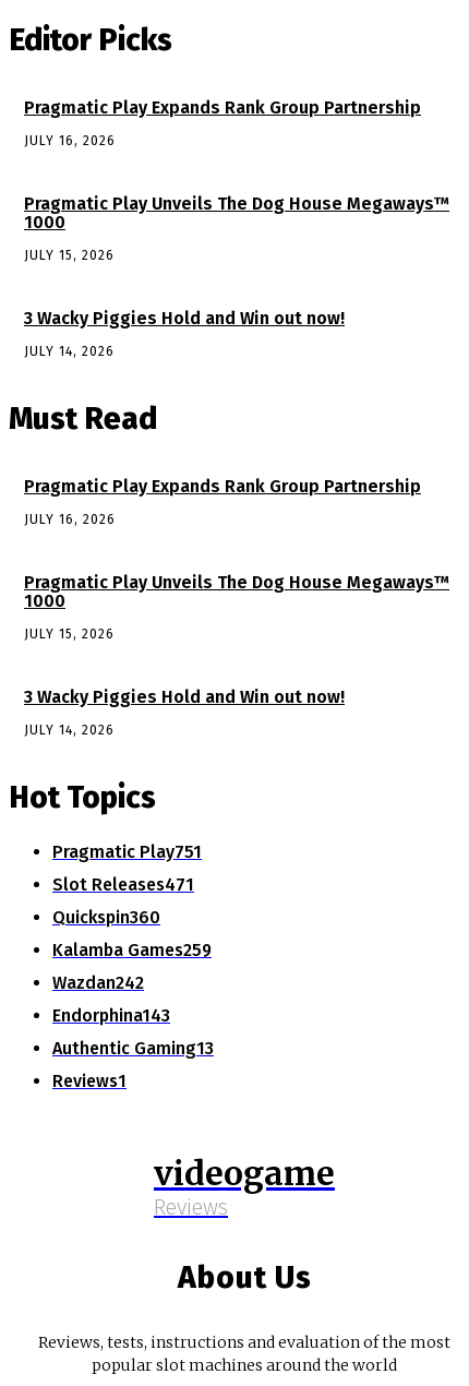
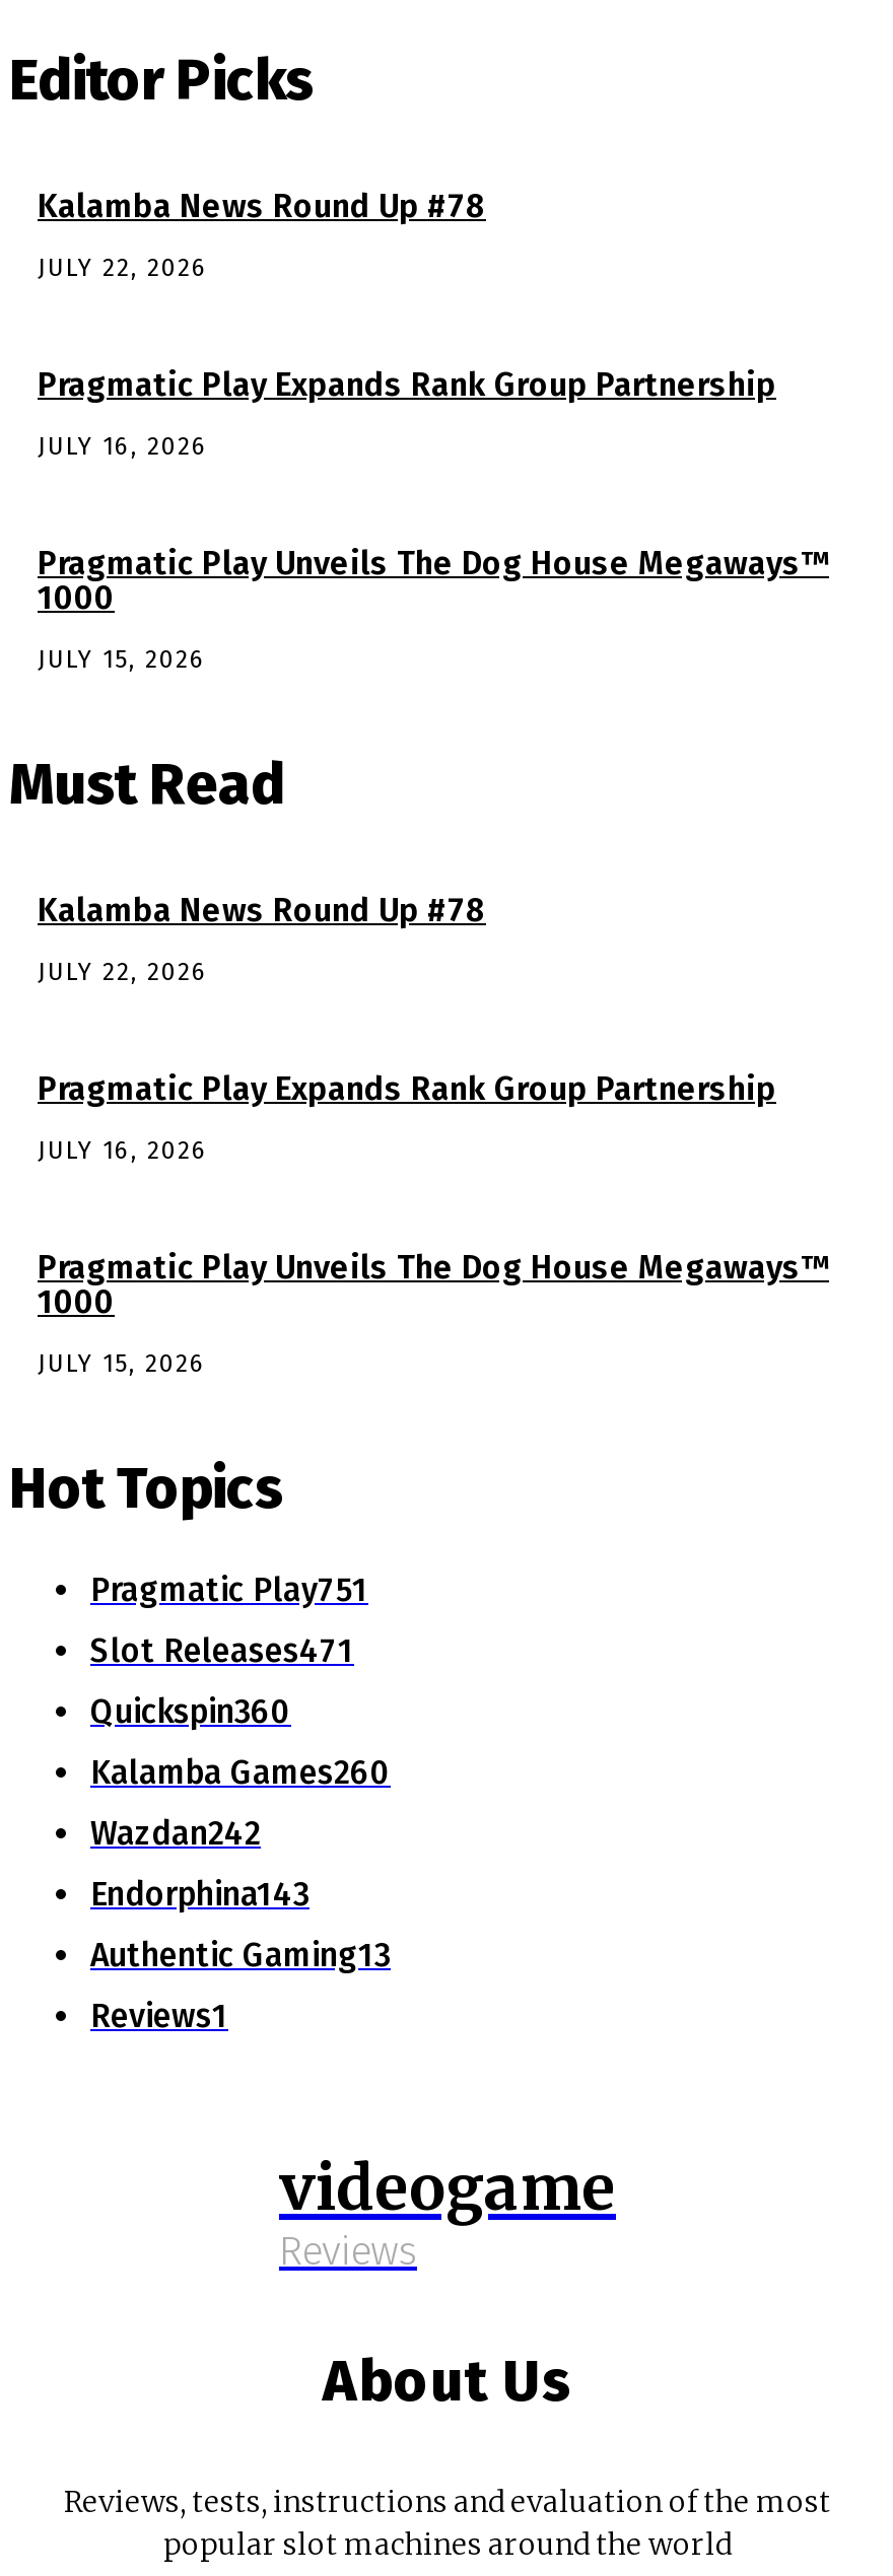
+ Kalamba News Round Up #78
+ JULY 22, 2026

moved down: Pragmatic Play Expands Rank Group Partnership | JULY 16, 2026 | Pragmatic Play Unveils The Dog House Megaways™ | 1000 | JULY 15, 2026

- 3 Wacky Piggies Hold and Win out now!
- JULY 14, 2026

+ Kalamba News Round Up #78
+ JULY 22, 2026

moved down: Pragmatic Play Expands Rank Group Partnership | JULY 16, 2026 | Pragmatic Play Unveils The Dog House Megaways™ | 1000 | JULY 15, 2026

- 3 Wacky Piggies Hold and Win out now!
- JULY 14, 2026

- Kalamba Games259
+ Kalamba Games260
